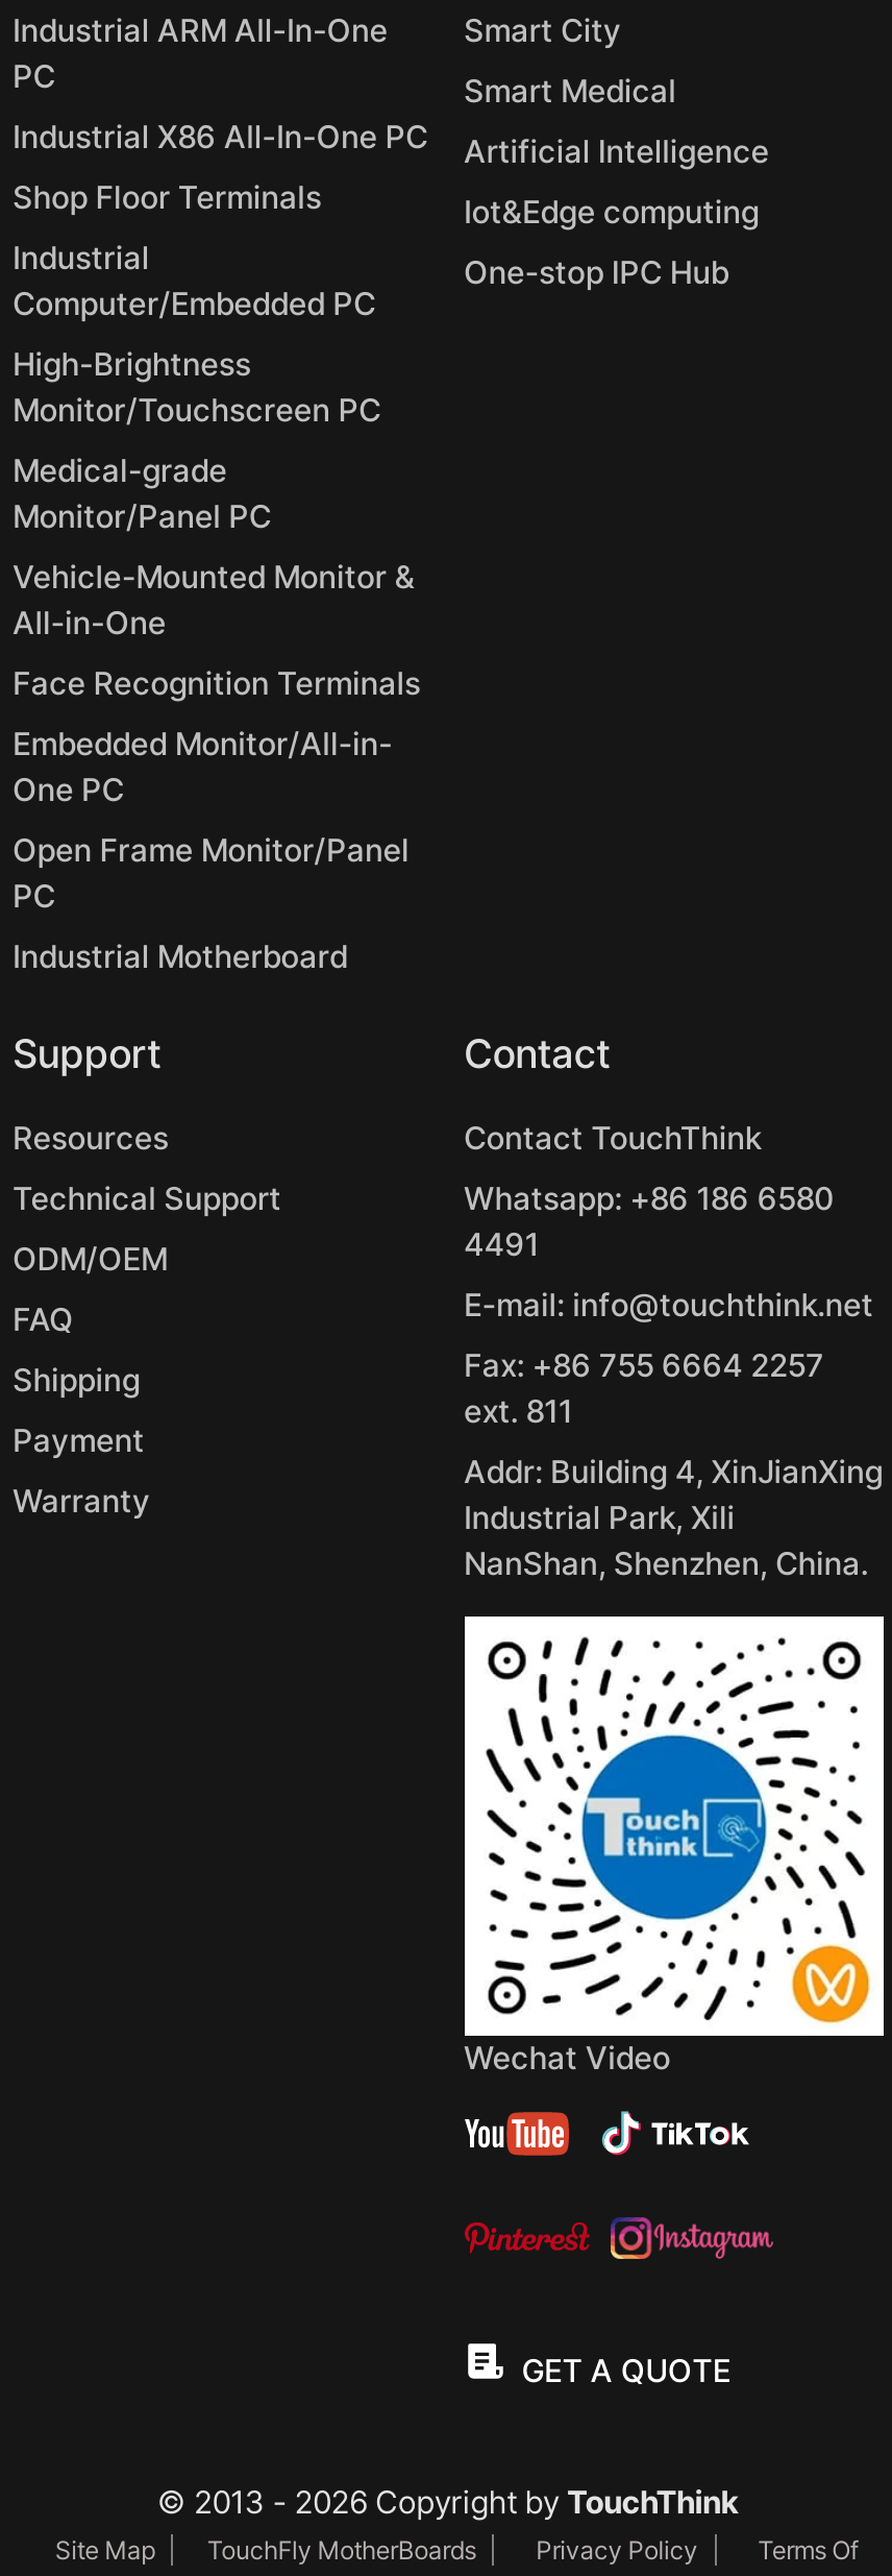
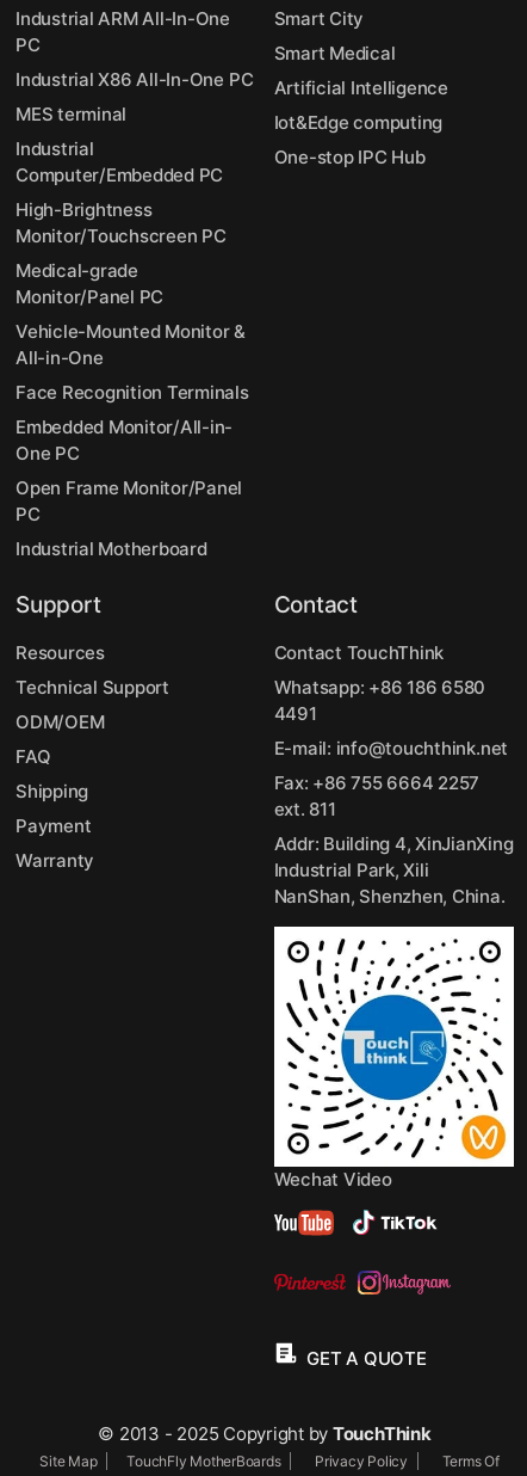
- Shop Floor Terminals
+ MES terminal

- © 2013 - 2026 Copyright by TouchThink
+ © 2013 - 2025 Copyright by TouchThink
